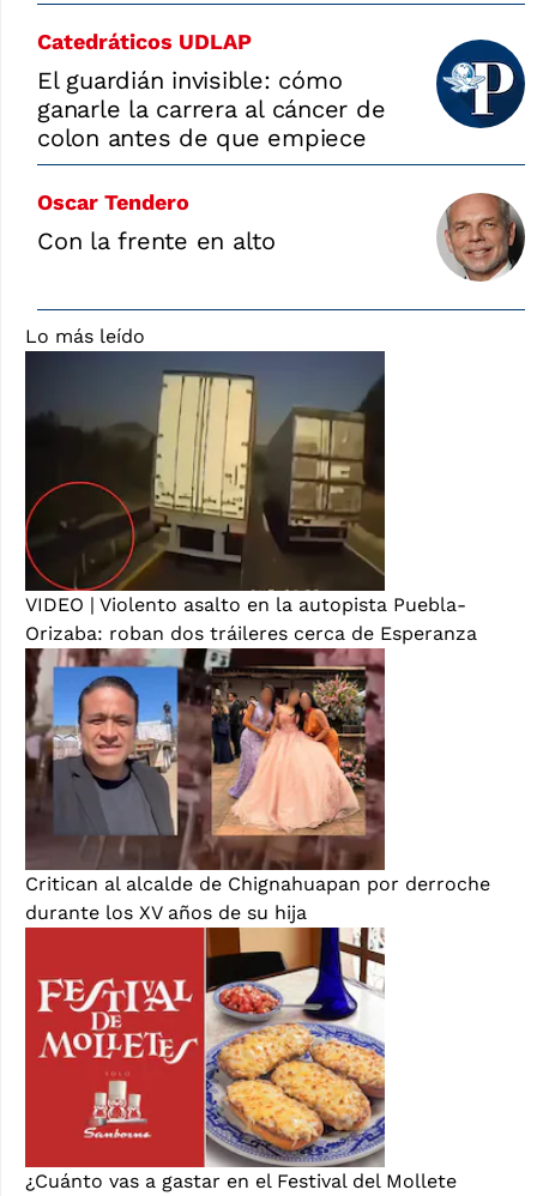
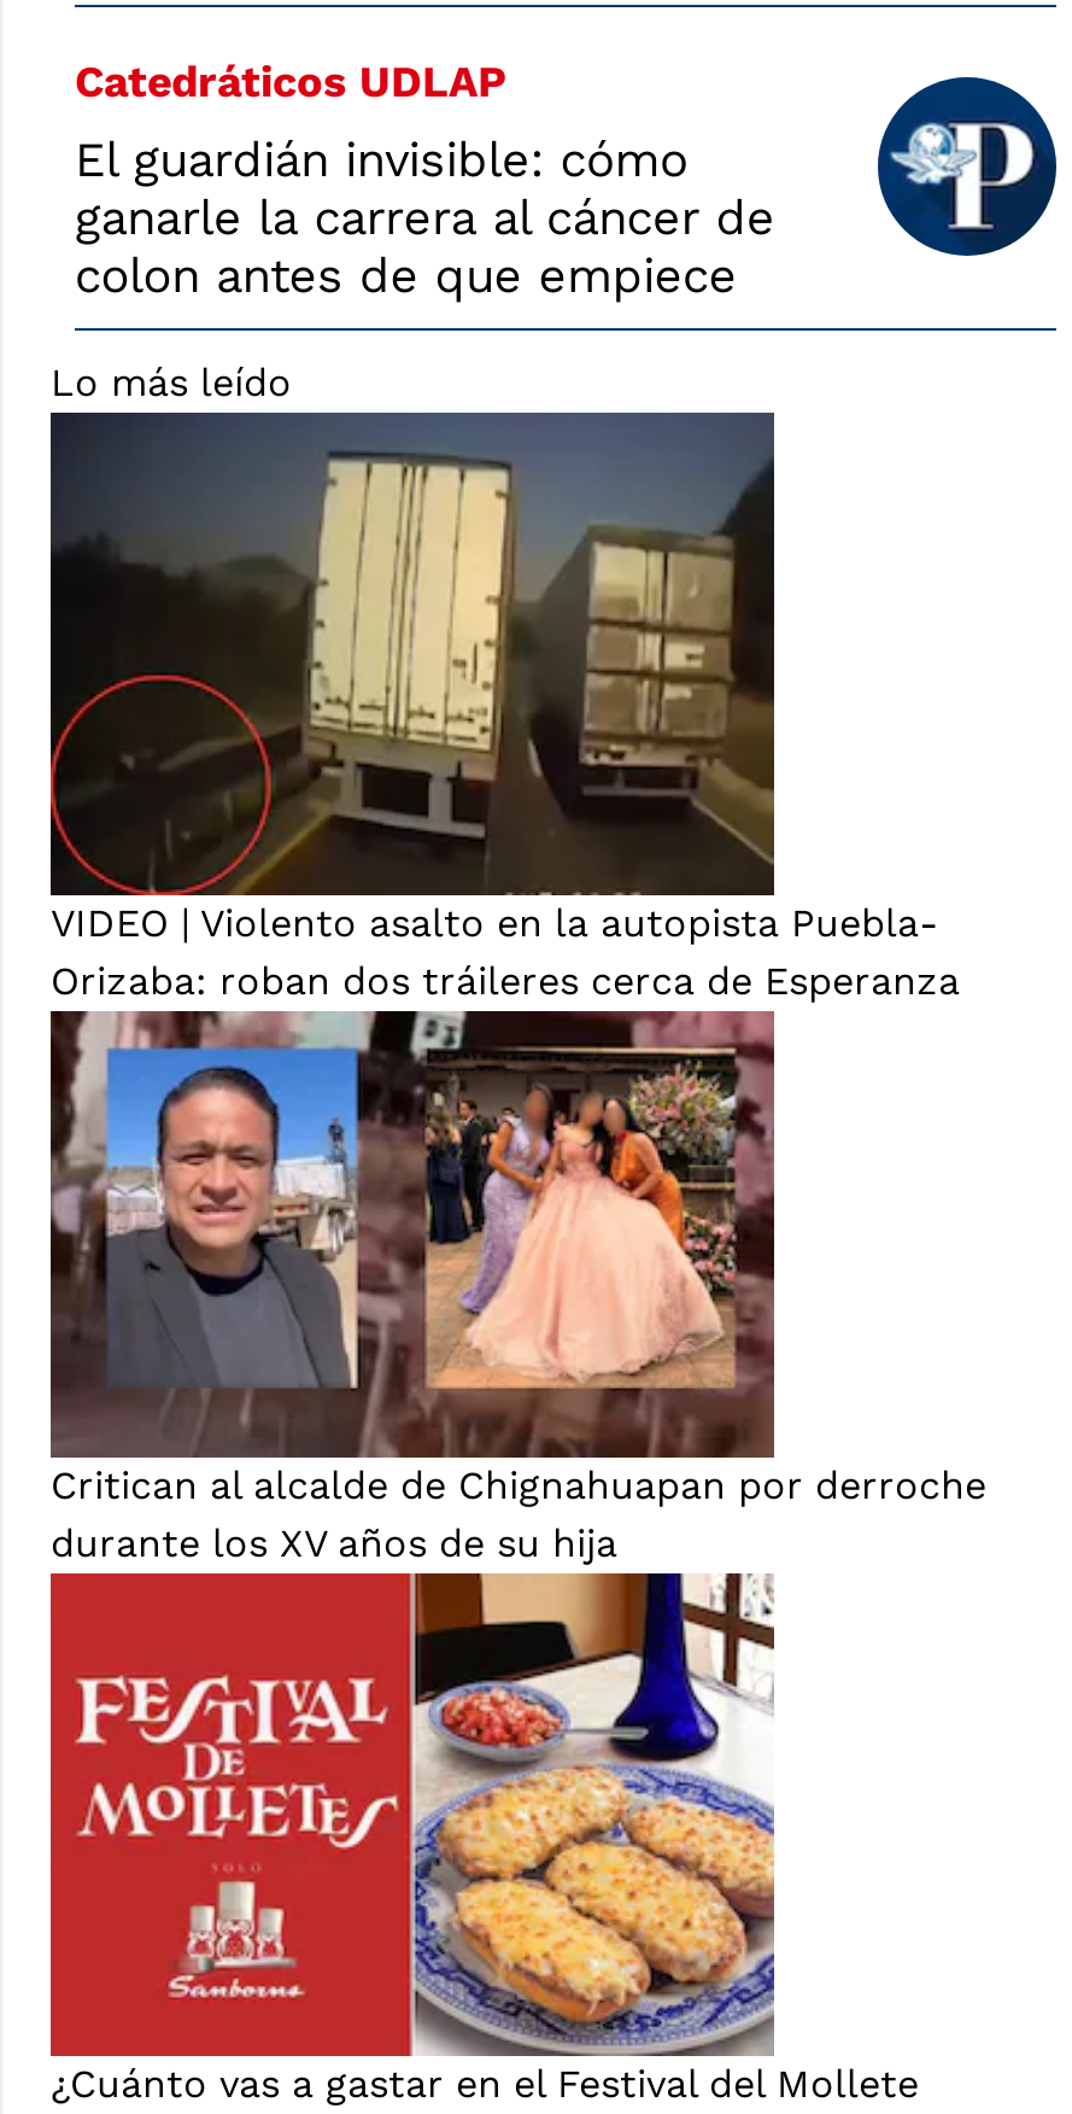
- Oscar Tendero
- Con la frente en alto

- [image]
